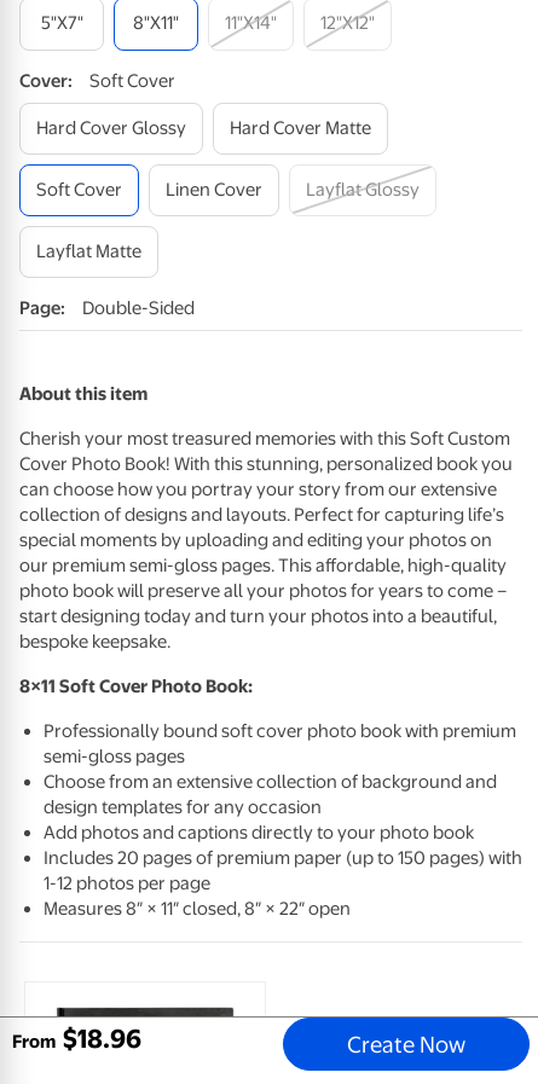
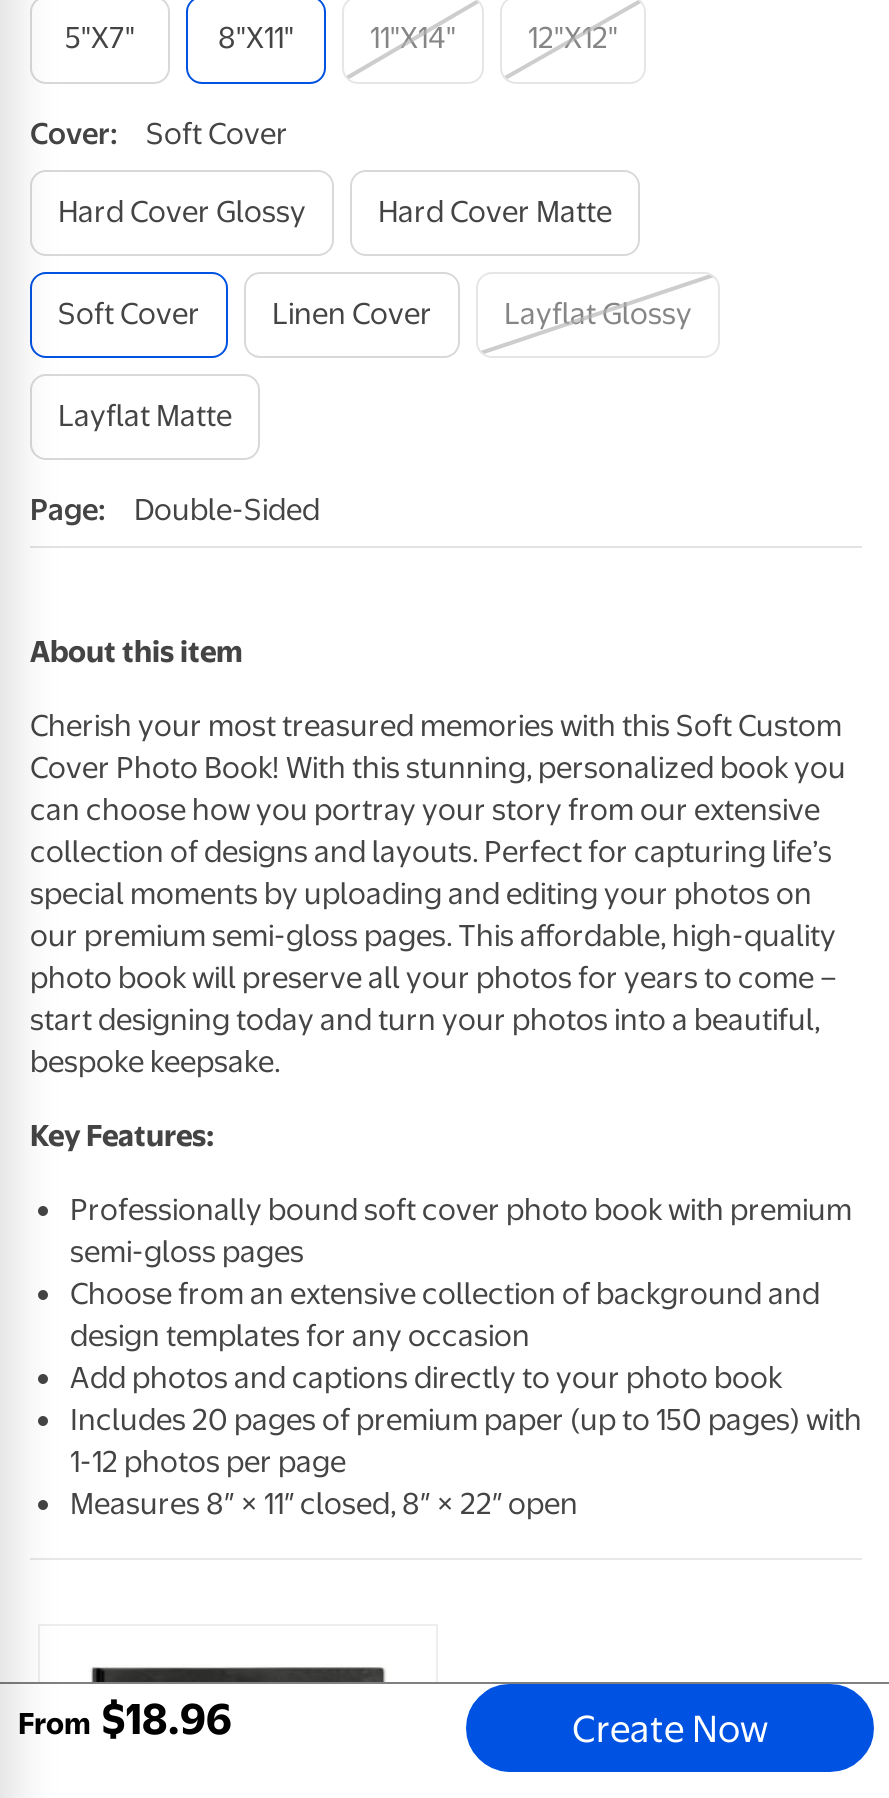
- 8×11 Soft Cover Photo Book:
+ Key Features:
